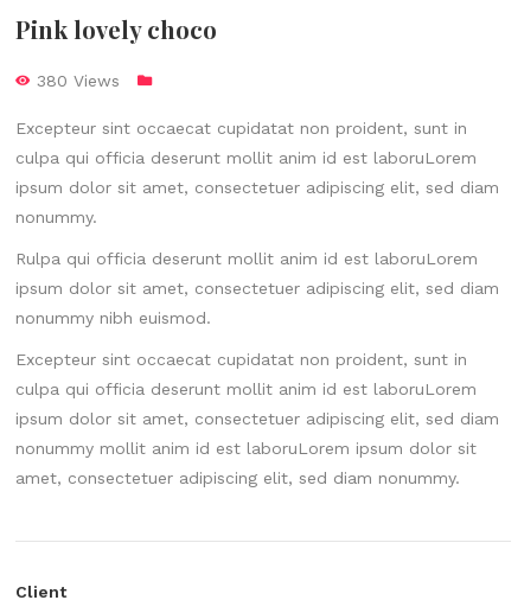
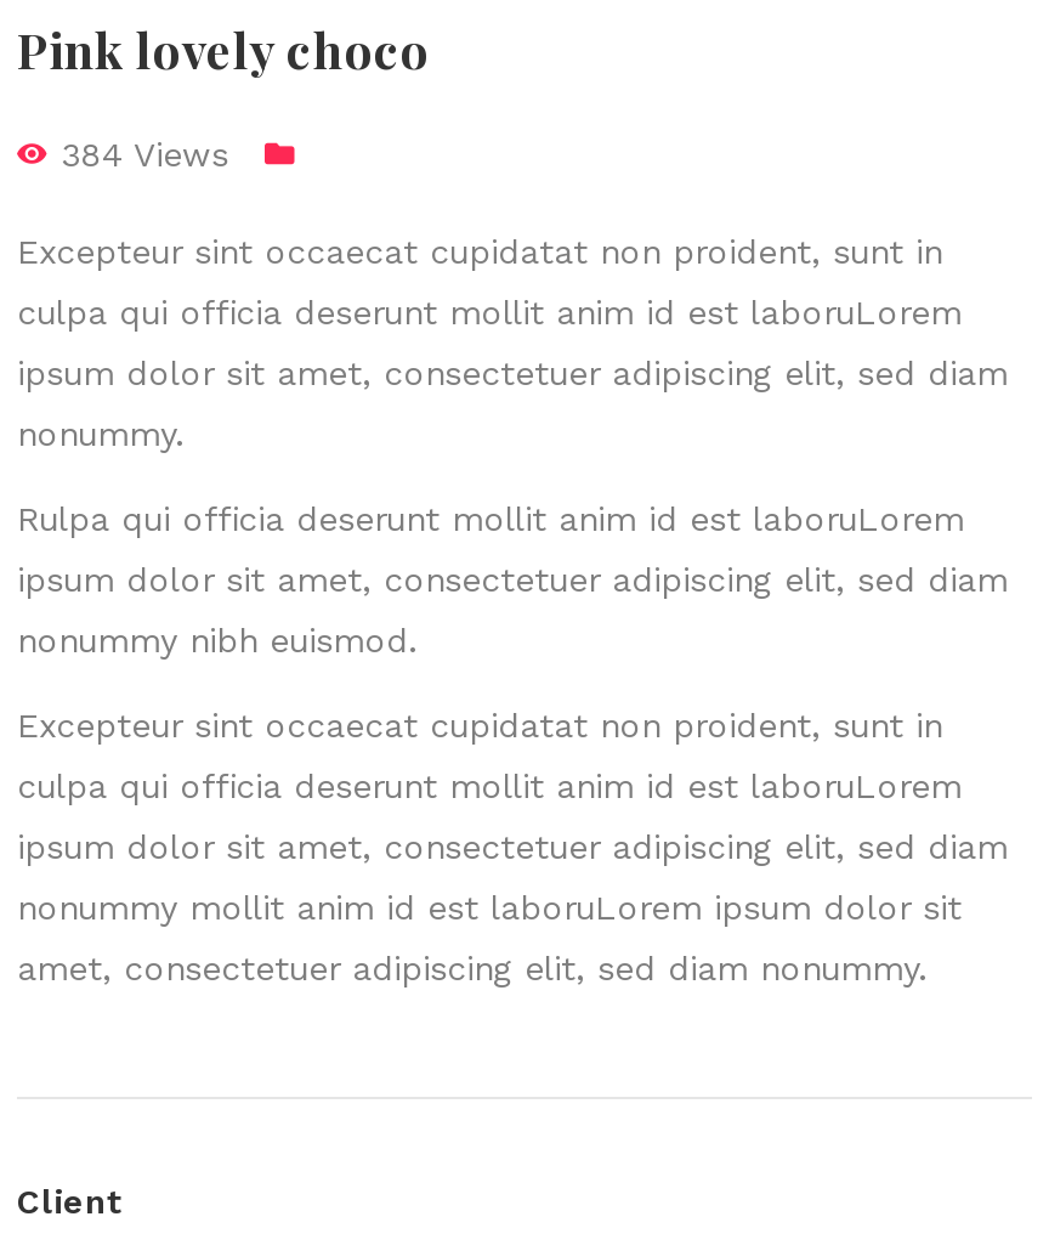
- 380 Views
+ 384 Views
